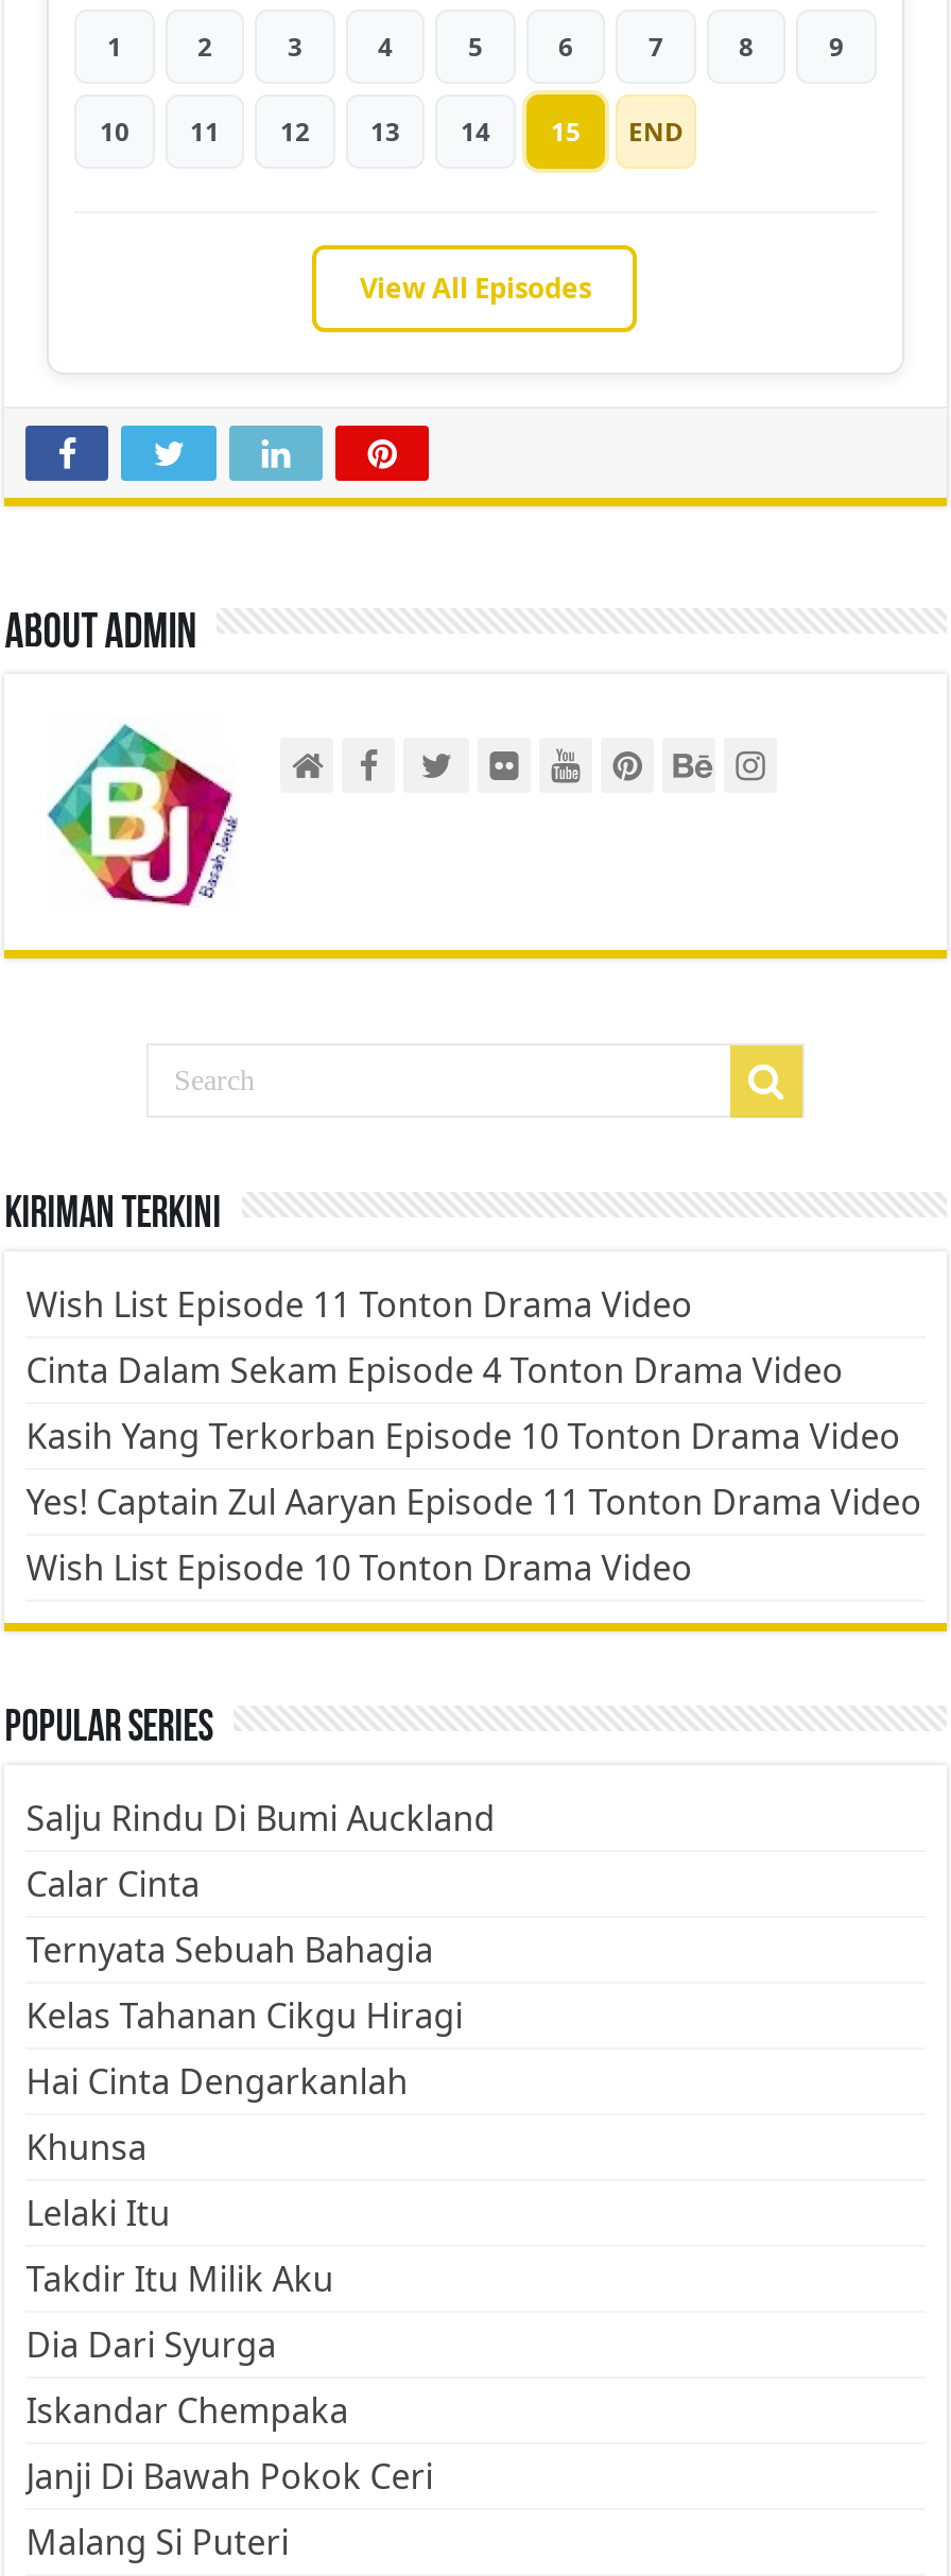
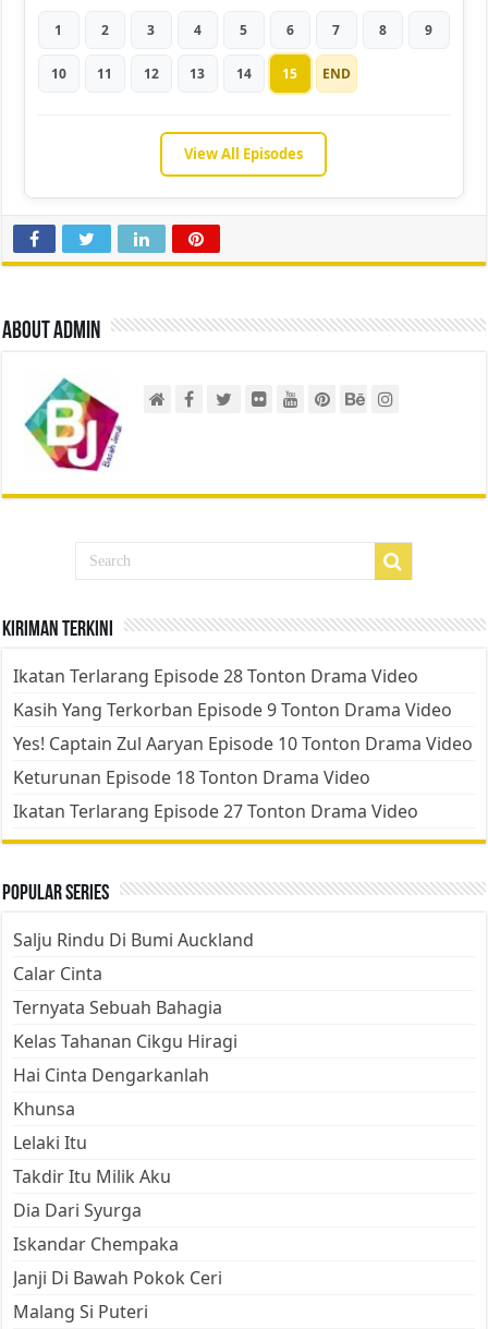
- Wish List Episode 11 Tonton Drama Video
- Cinta Dalam Sekam Episode 4 Tonton Drama Video
- Kasih Yang Terkorban Episode 10 Tonton Drama Video
- Yes! Captain Zul Aaryan Episode 11 Tonton Drama Video
- Wish List Episode 10 Tonton Drama Video
+ Ikatan Terlarang Episode 28 Tonton Drama Video
+ Kasih Yang Terkorban Episode 9 Tonton Drama Video
+ Yes! Captain Zul Aaryan Episode 10 Tonton Drama Video
+ Keturunan Episode 18 Tonton Drama Video
+ Ikatan Terlarang Episode 27 Tonton Drama Video
